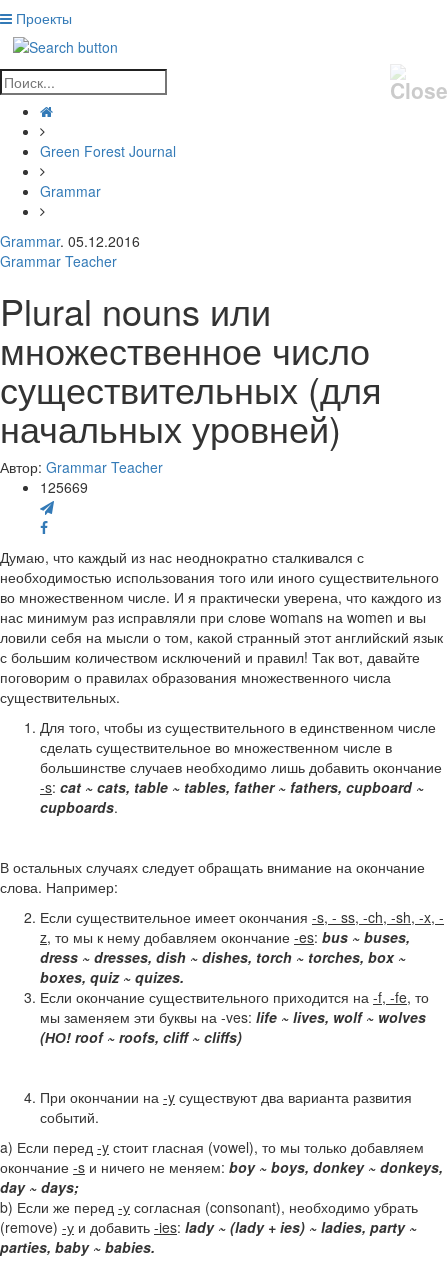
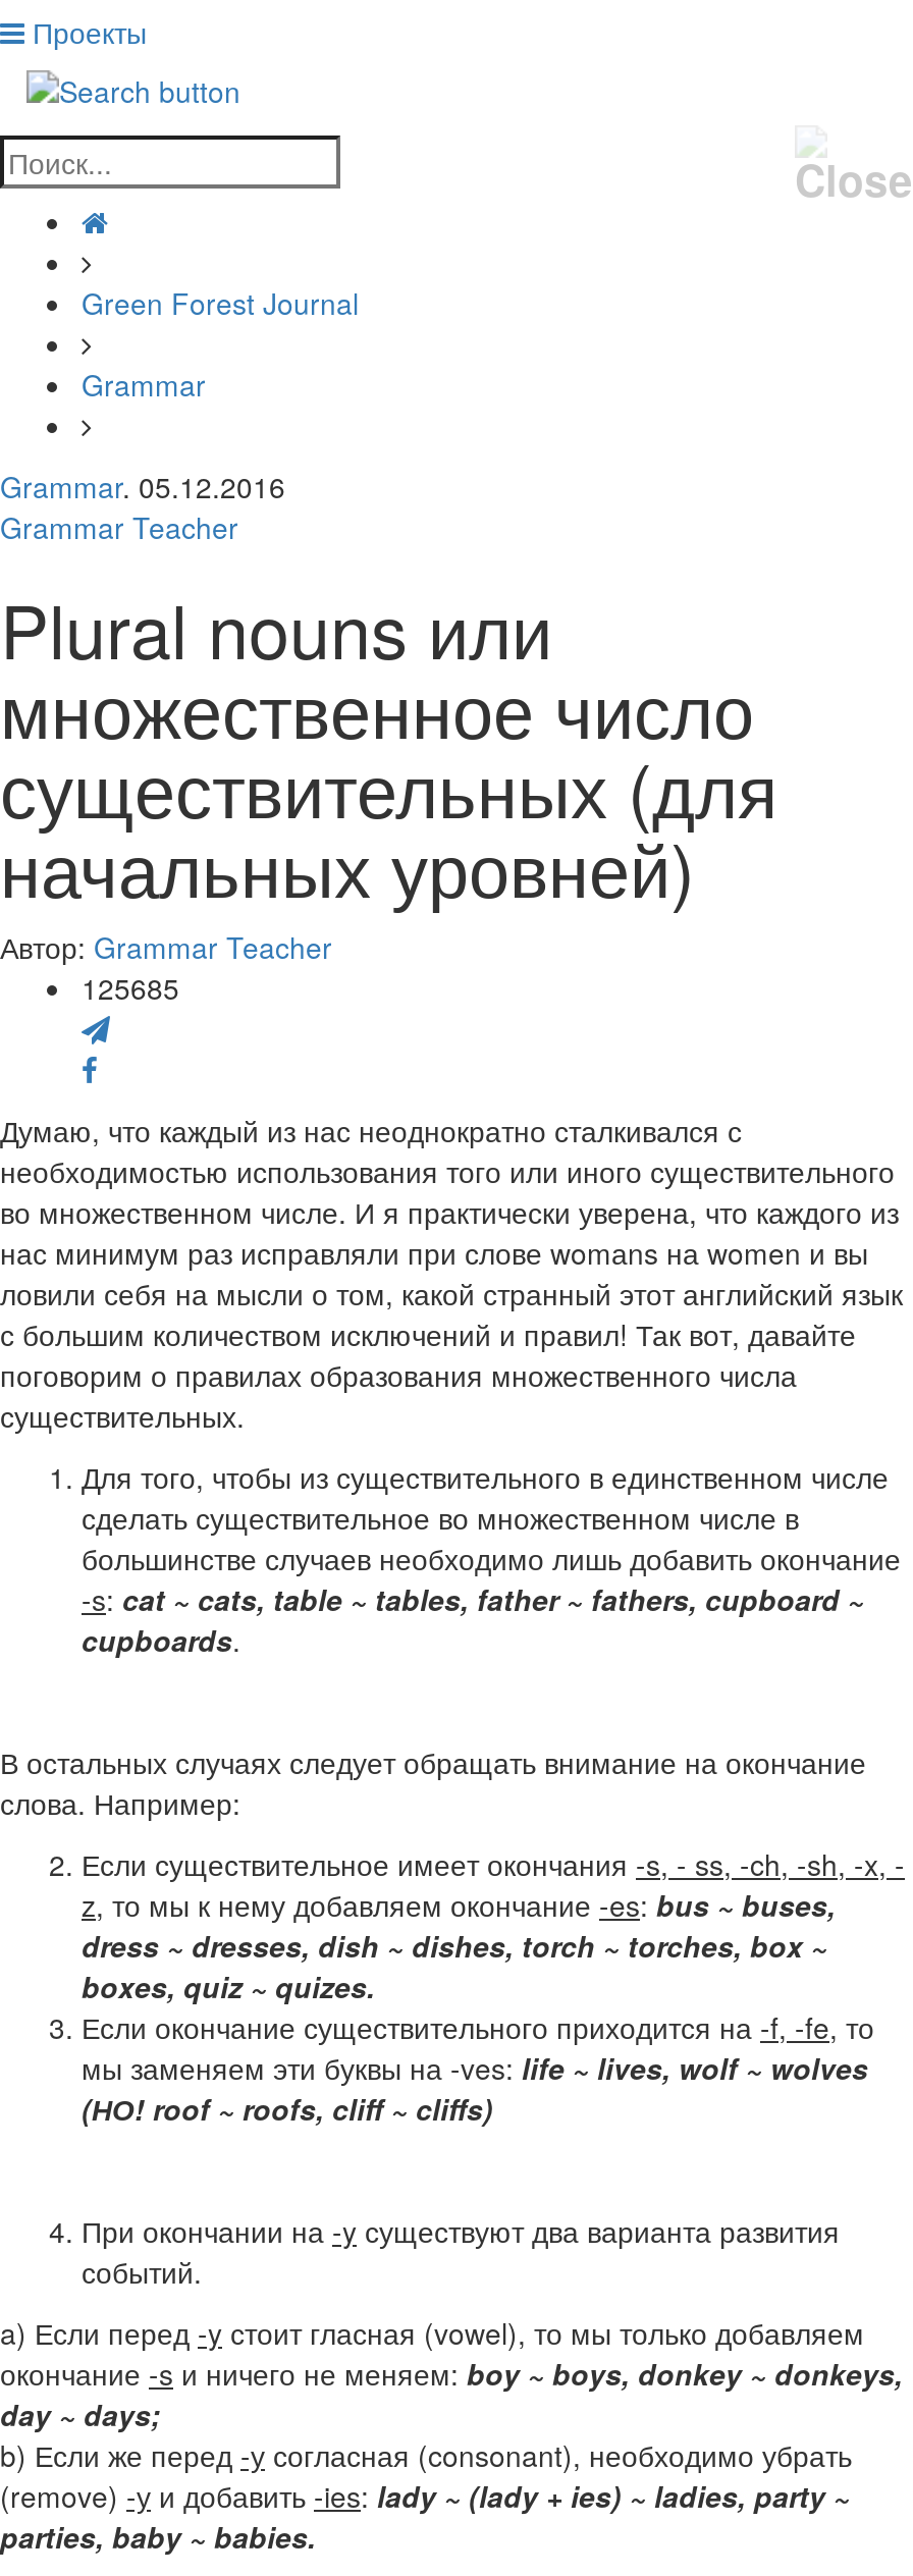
- 125669
+ 125685
